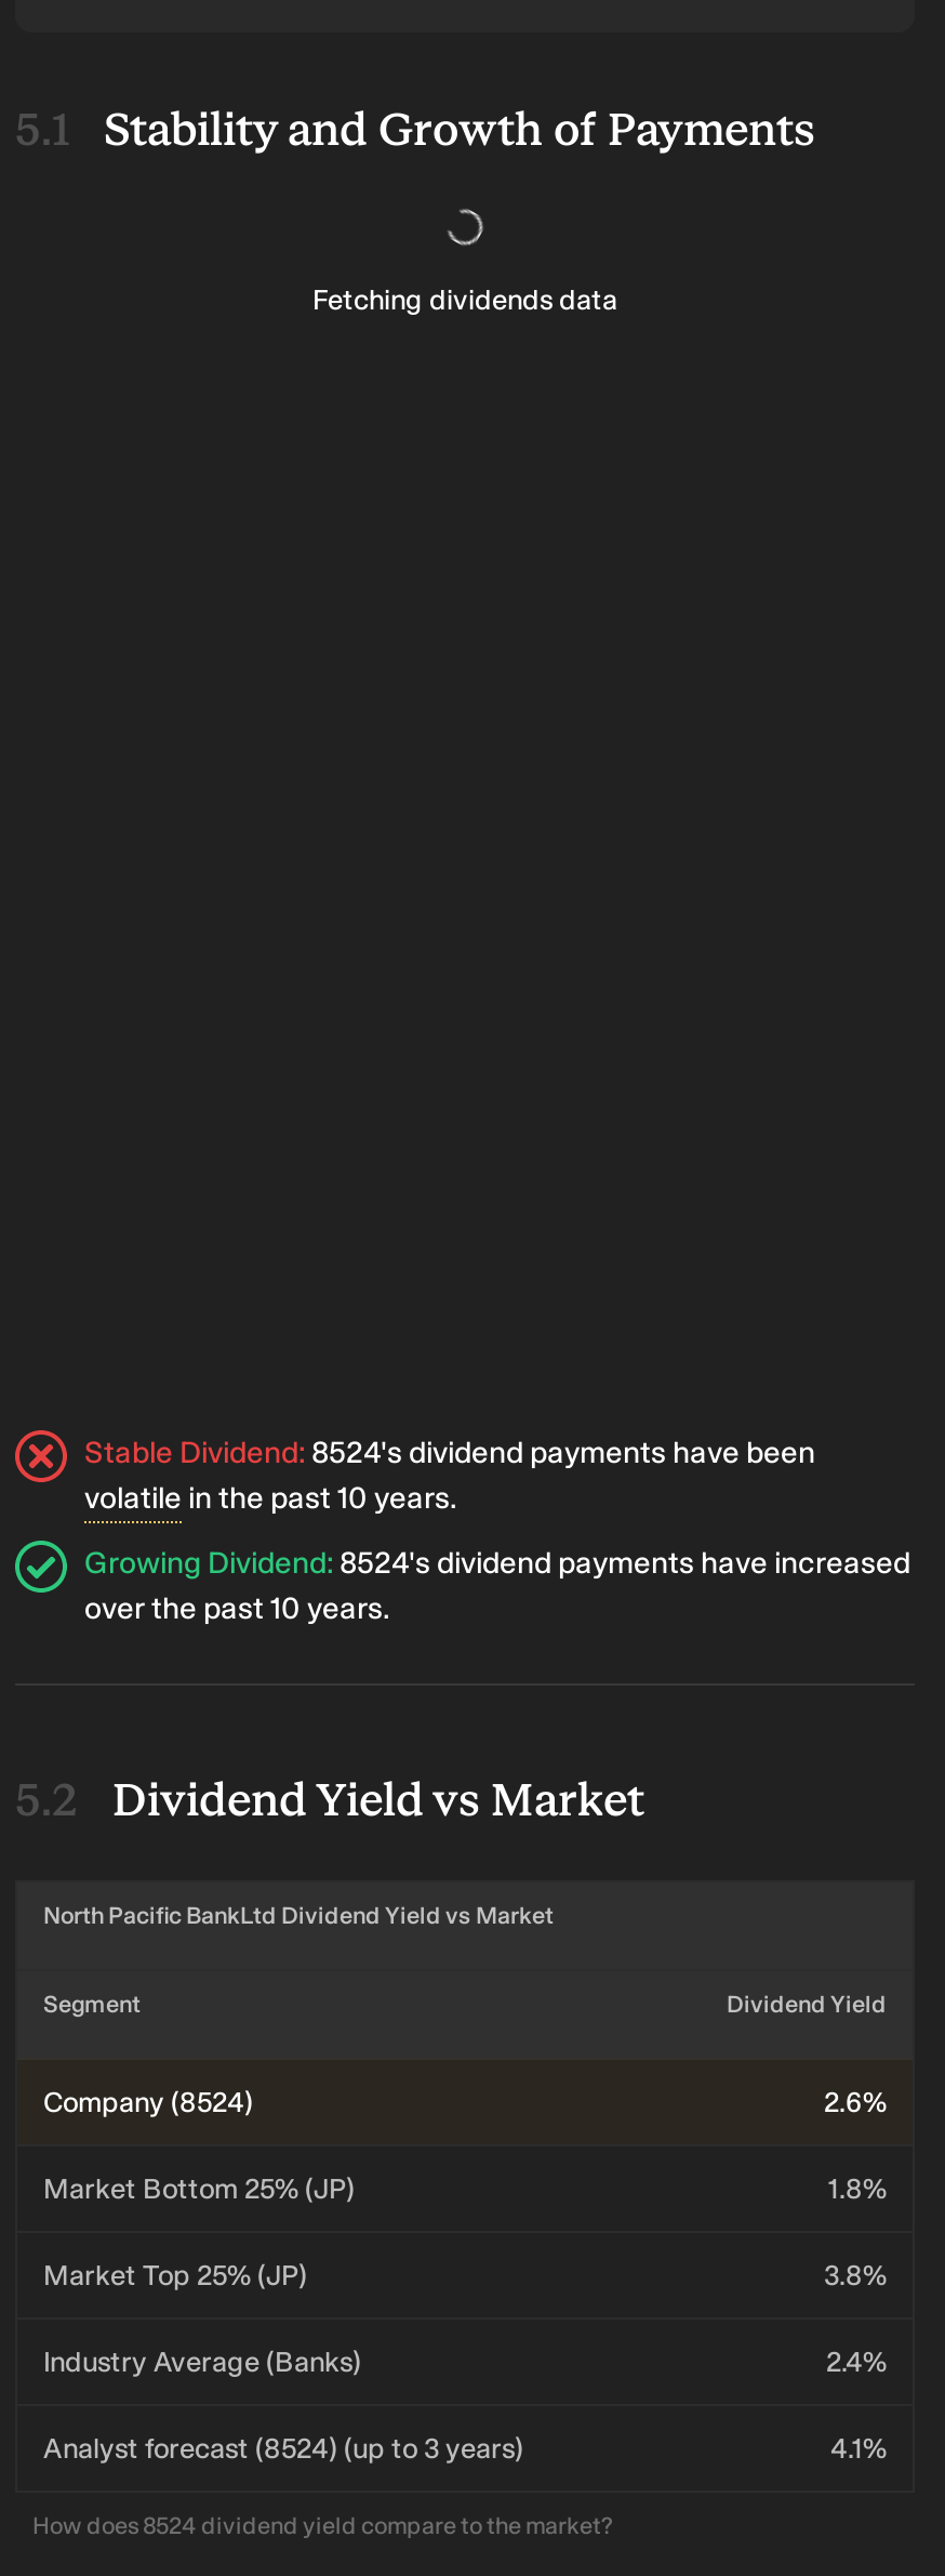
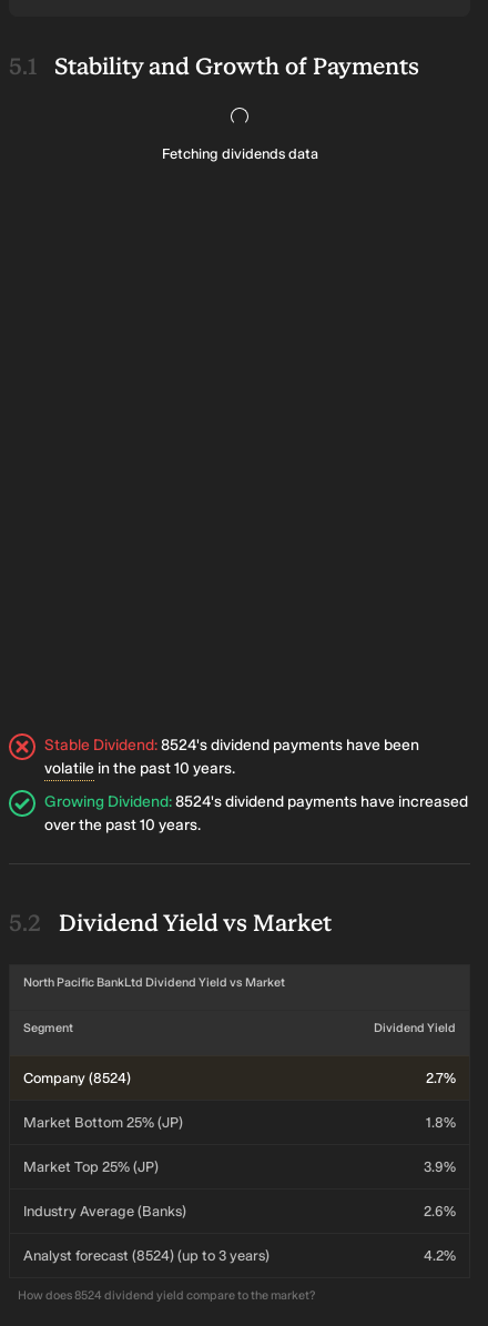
- 2.6%
+ 2.7%

- 3.8%
+ 3.9%

- 2.4%
+ 2.6%

- 4.1%
+ 4.2%
